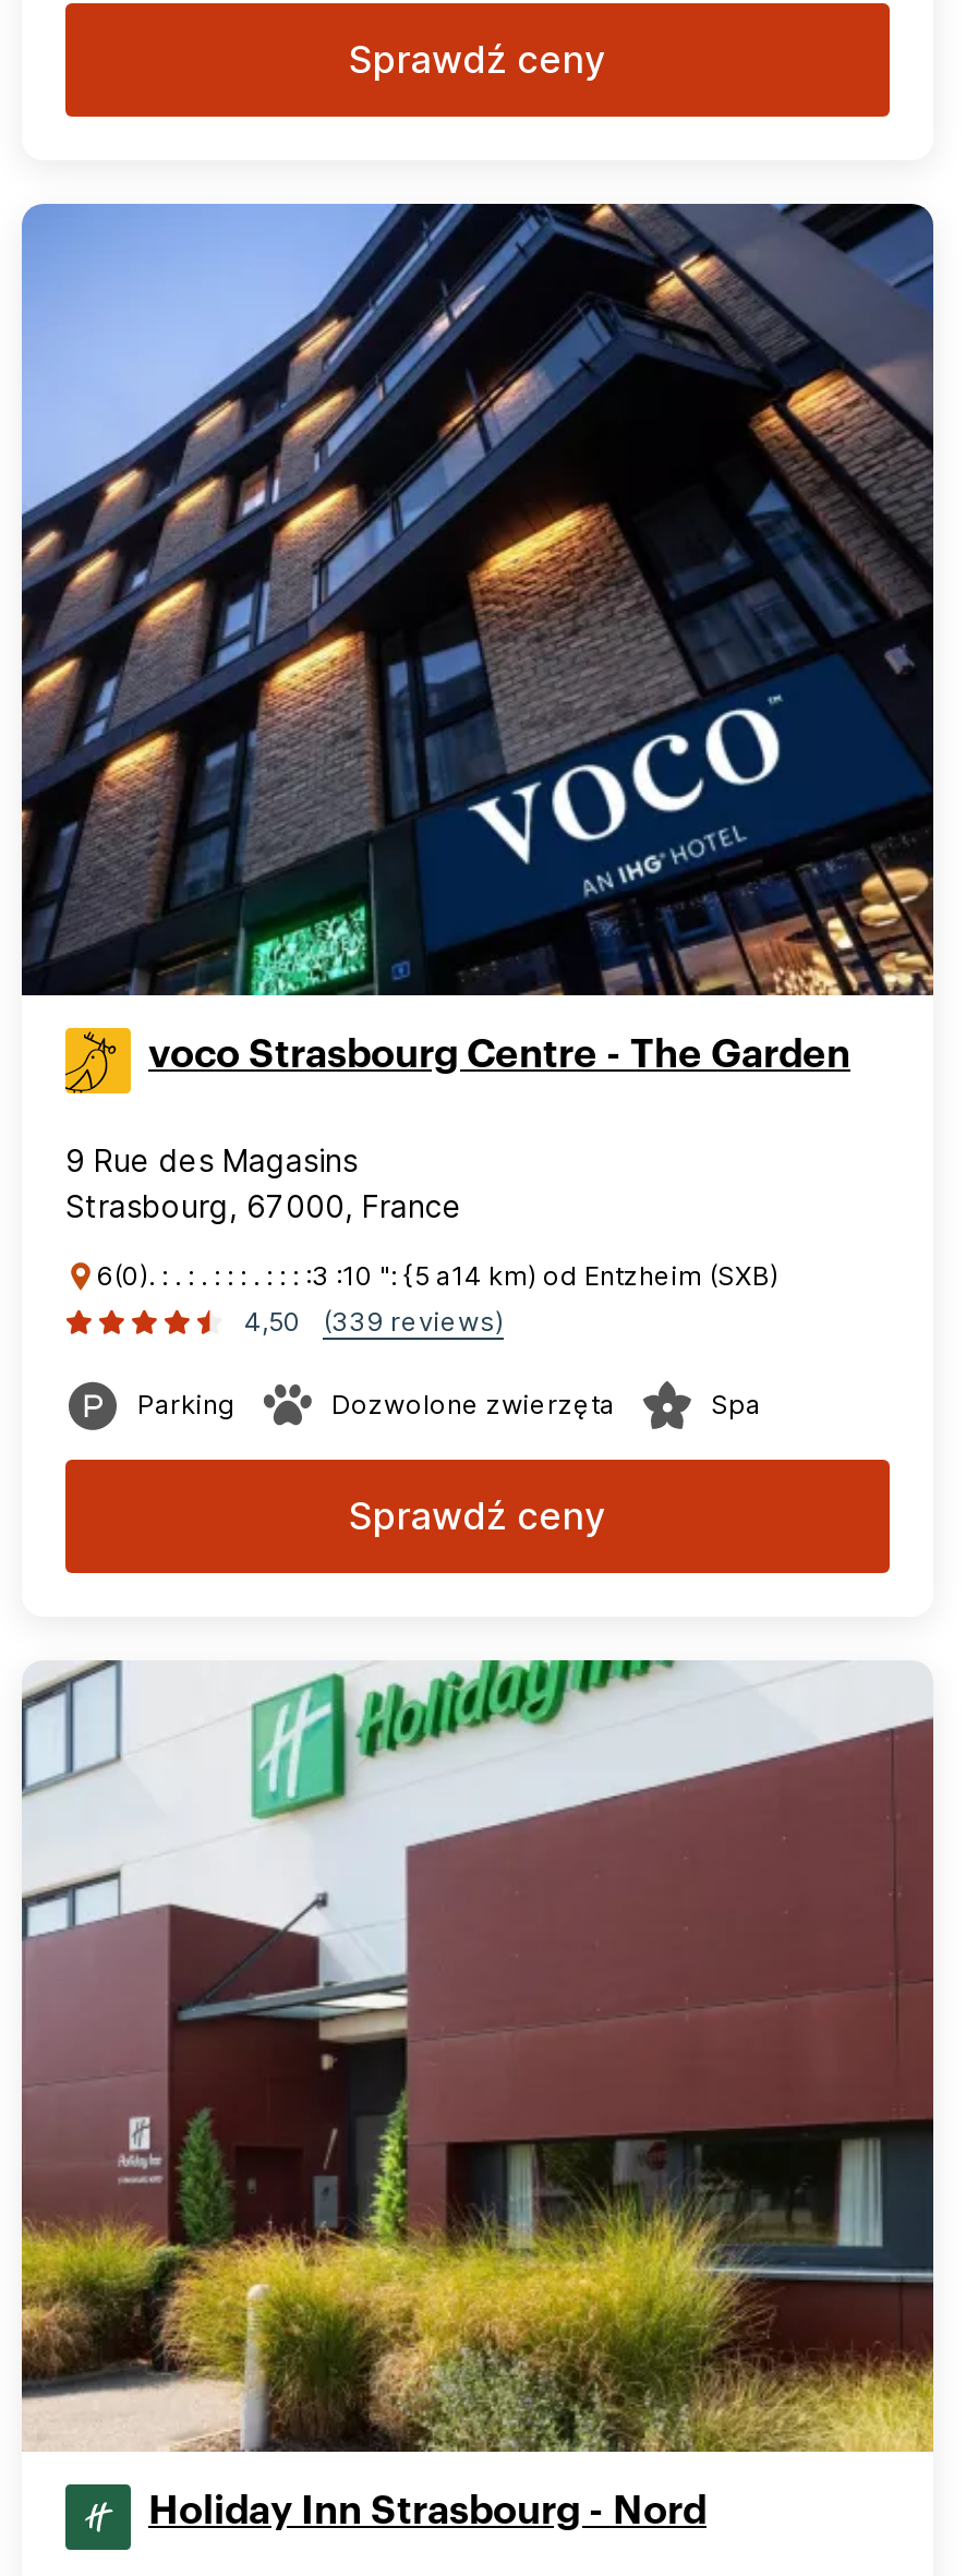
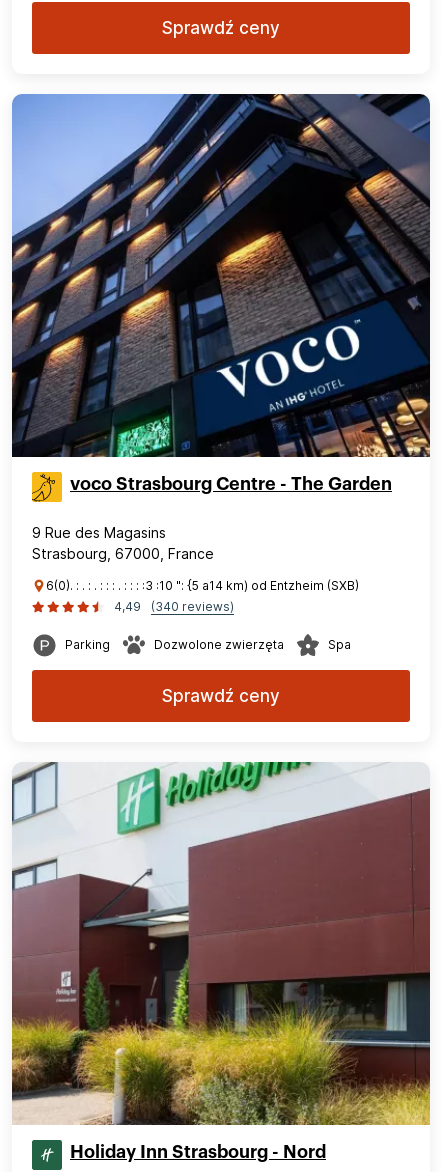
- 4,50
+ 4,49

- (339 reviews)
+ (340 reviews)
